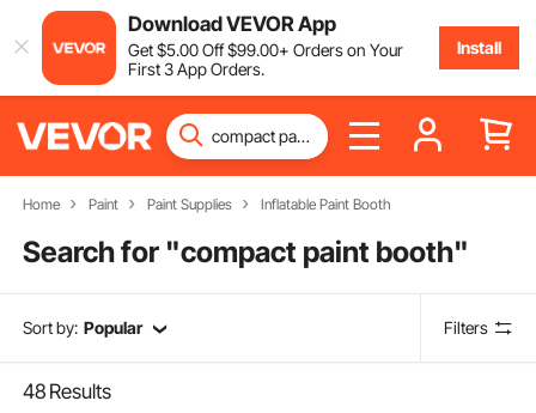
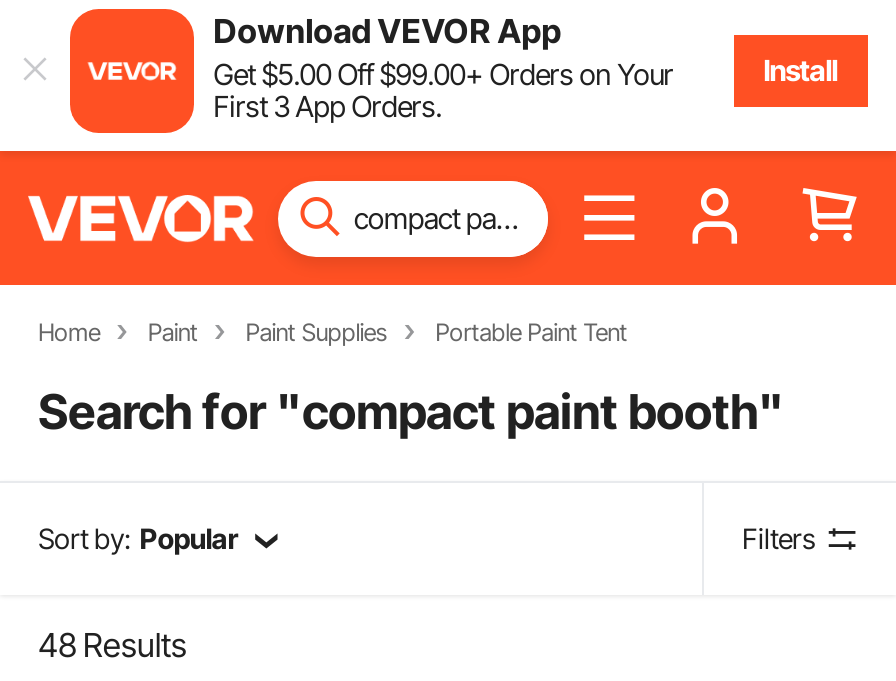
- Inflatable Paint Booth
+ Portable Paint Tent
